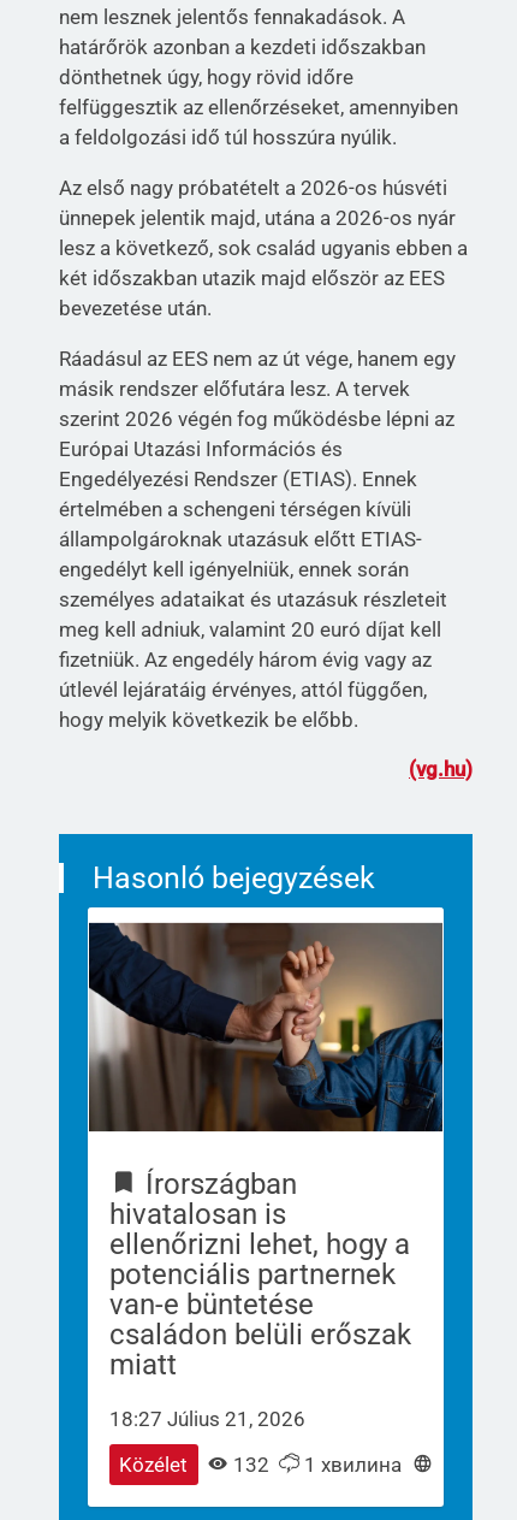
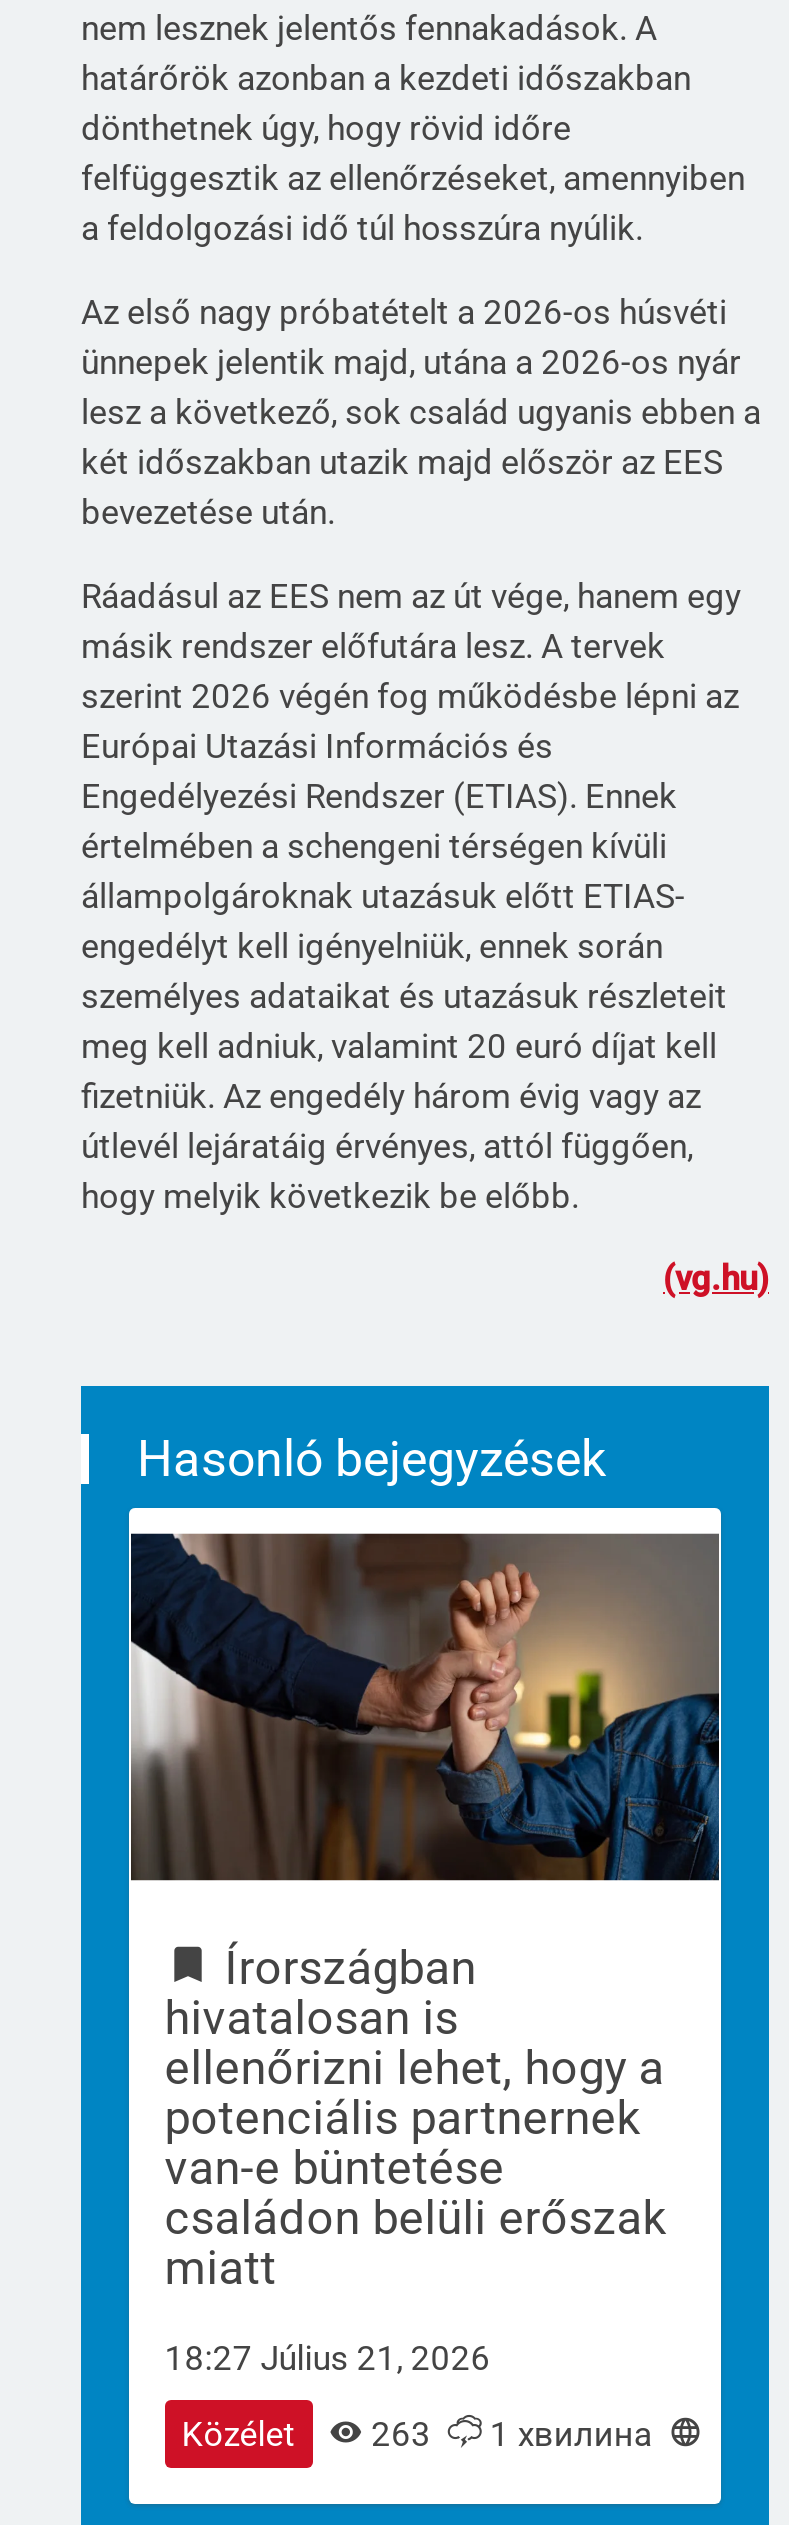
- 132
+ 263
